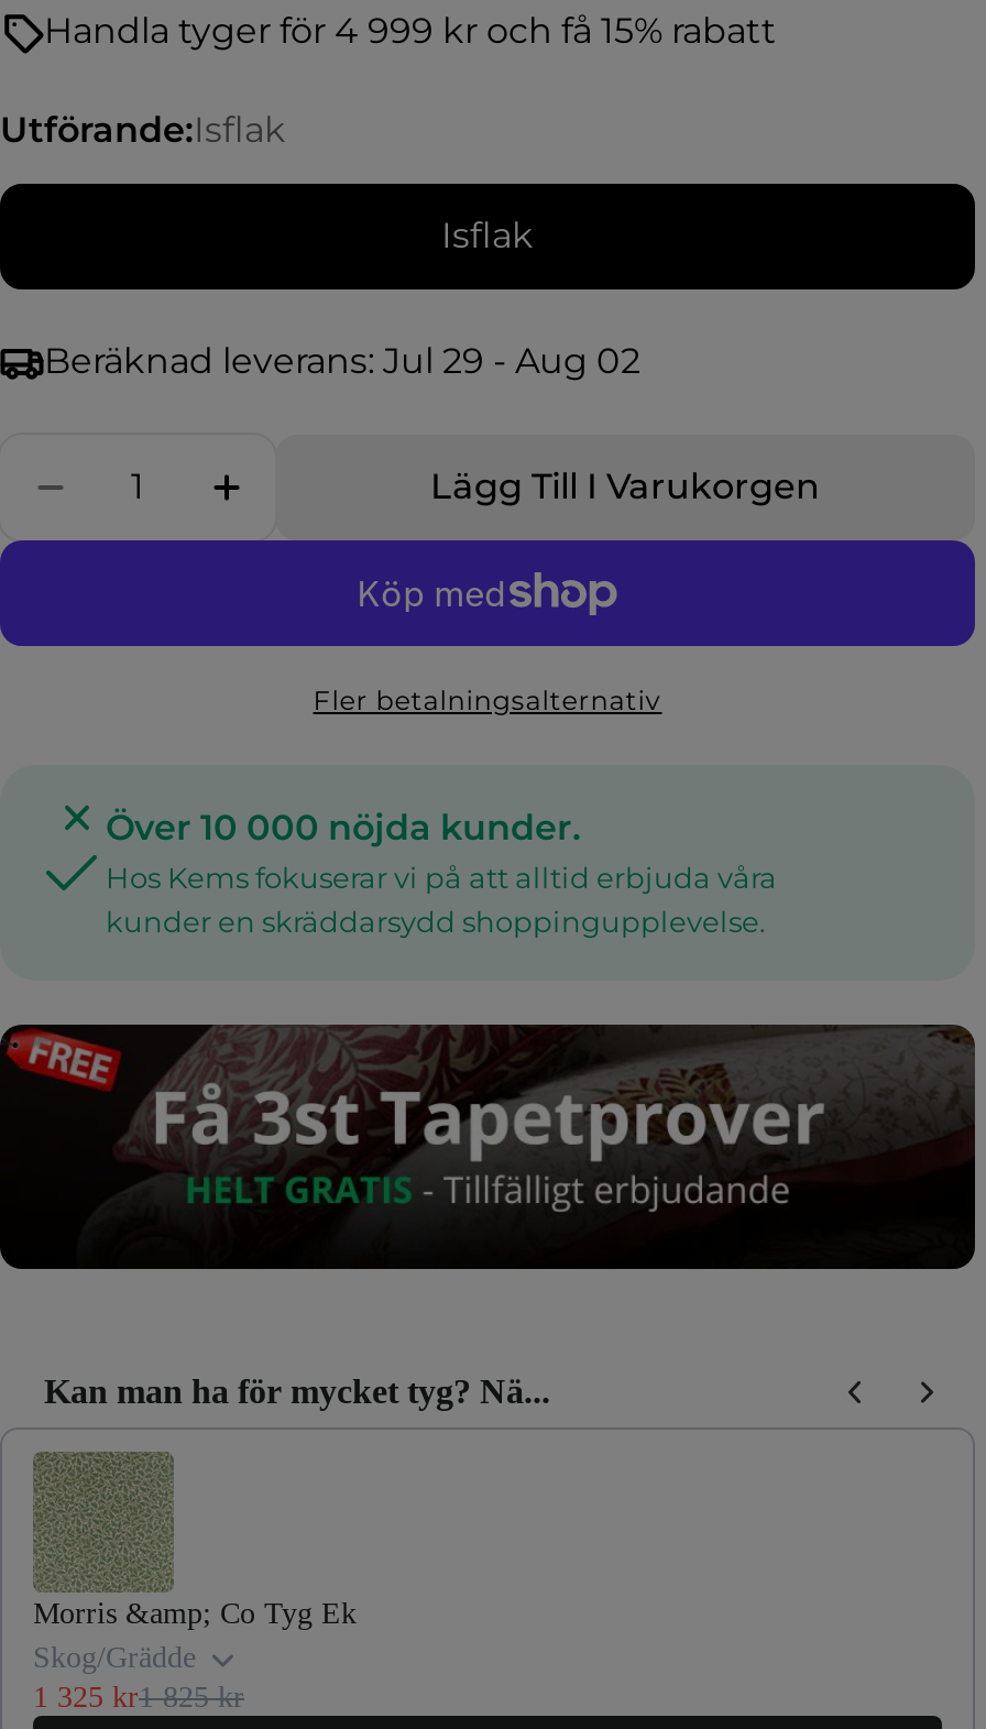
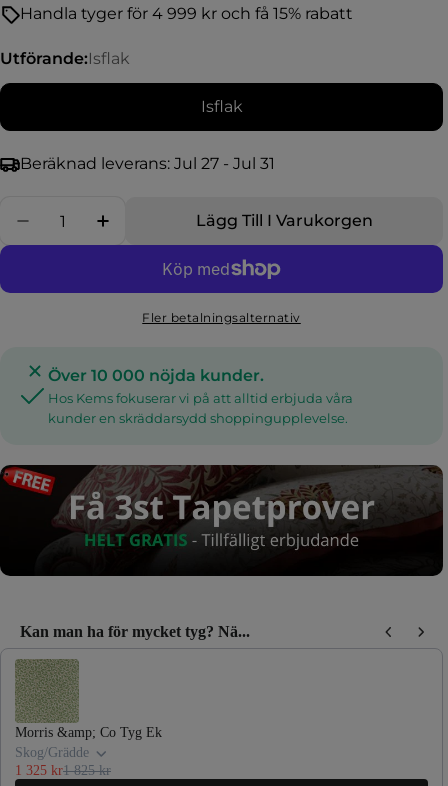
- Beräknad leverans: Jul 29 - Aug 02
+ Beräknad leverans: Jul 27 - Jul 31
